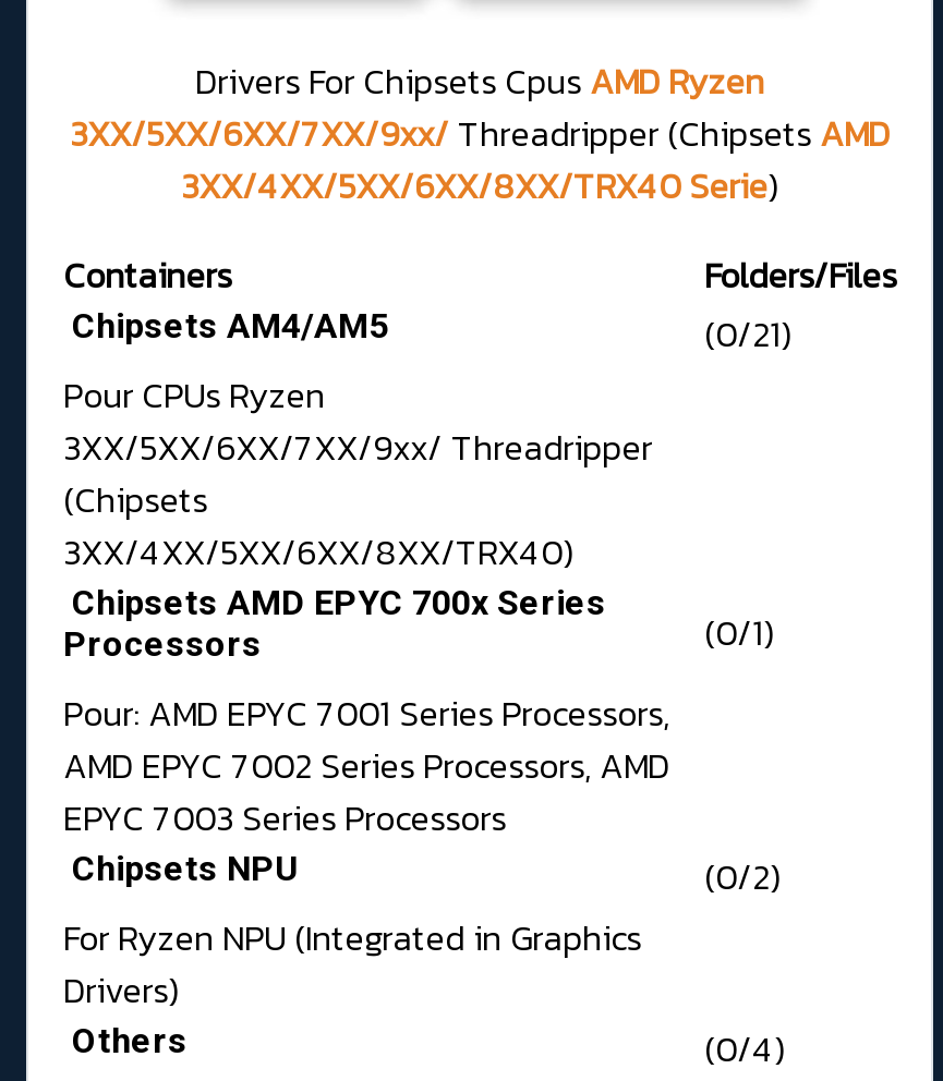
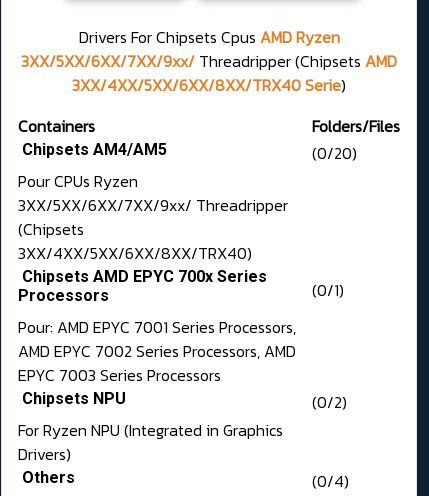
- (0/21)
+ (0/20)
